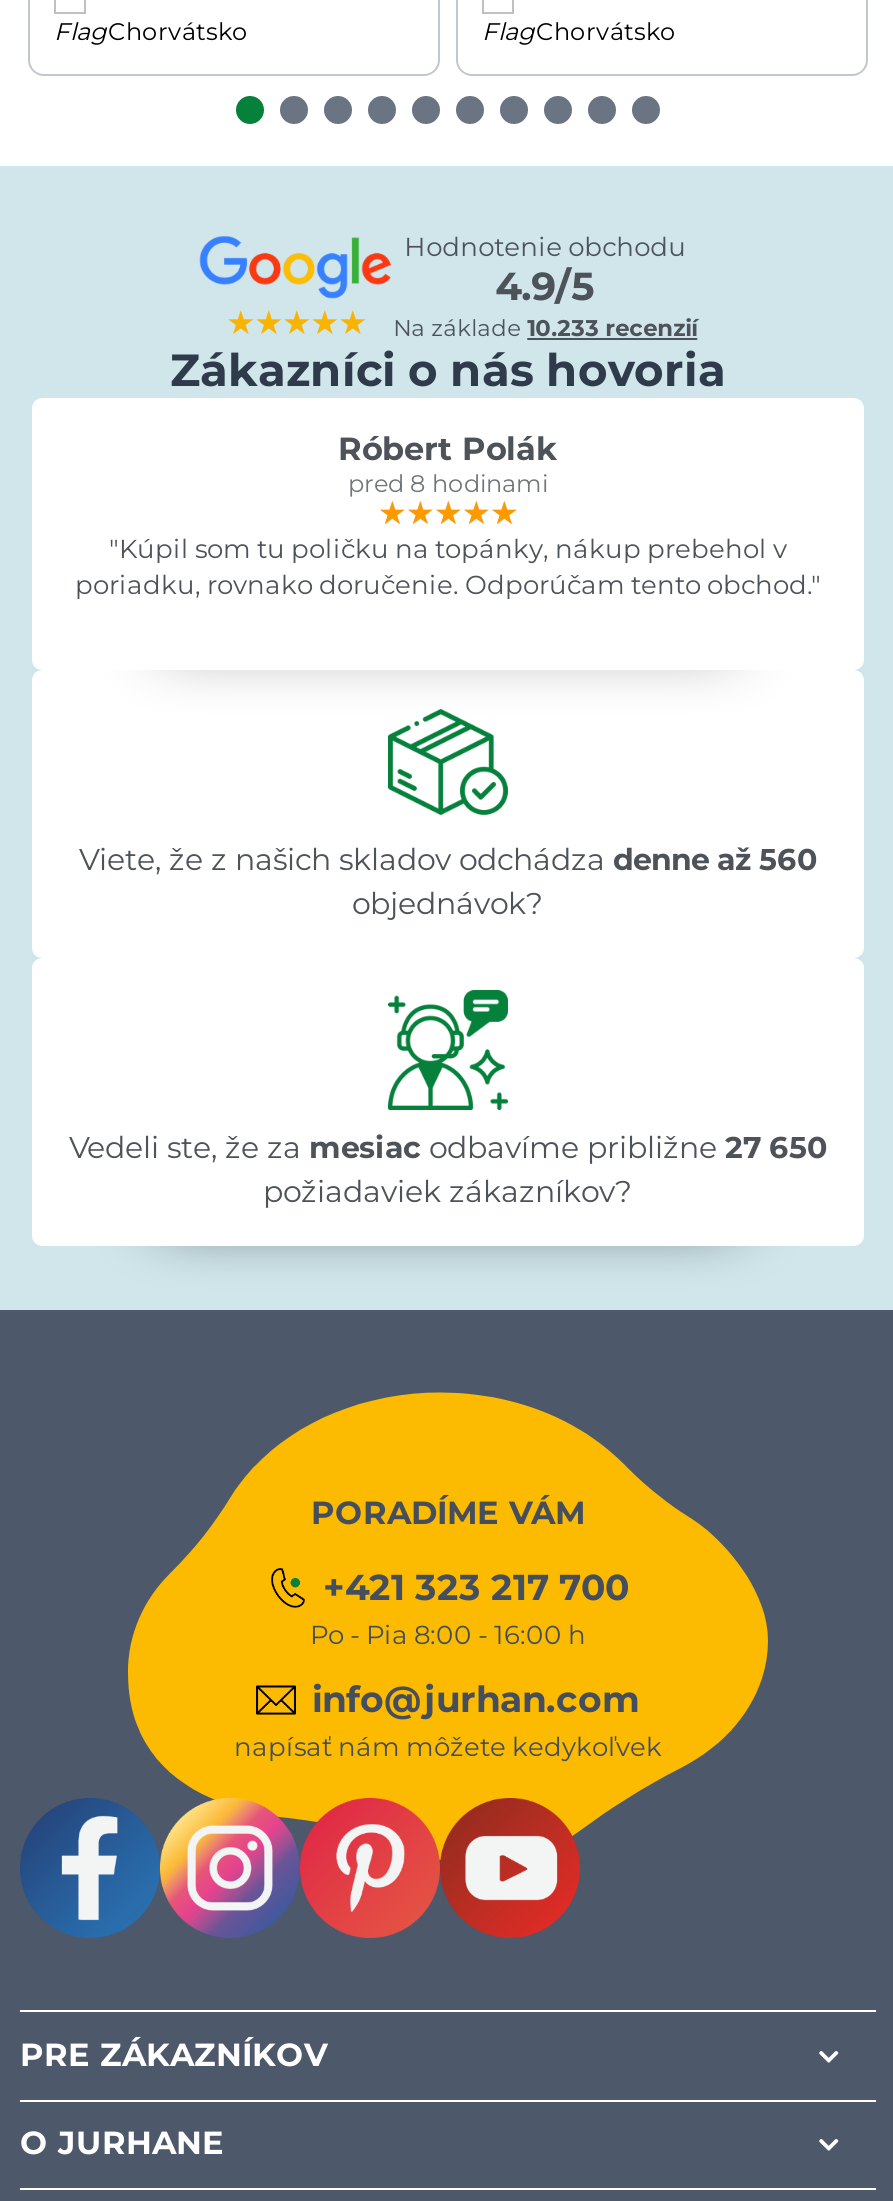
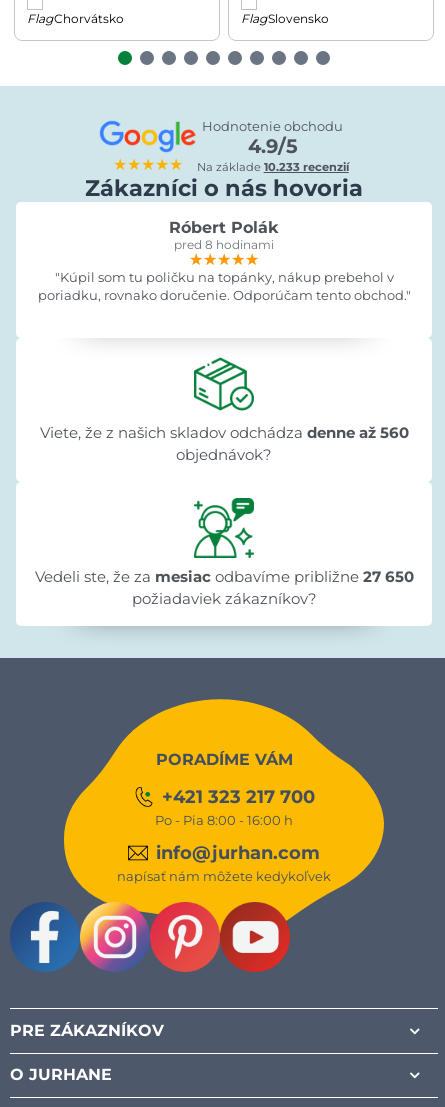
- Chorvátsko
+ Slovensko
